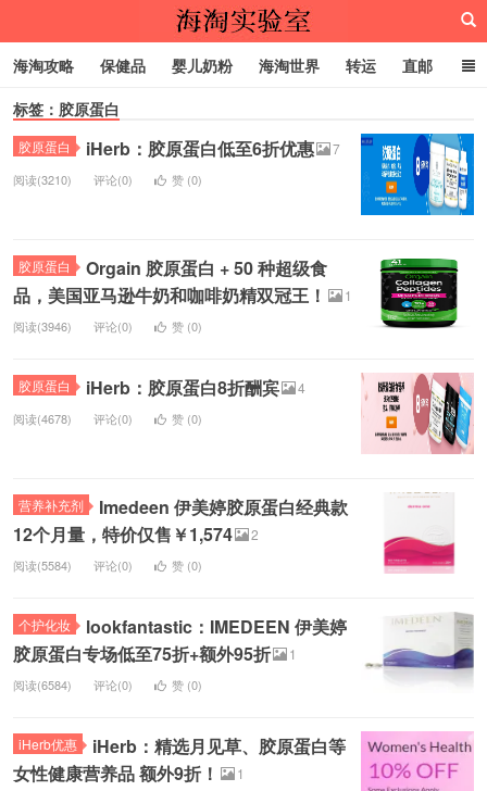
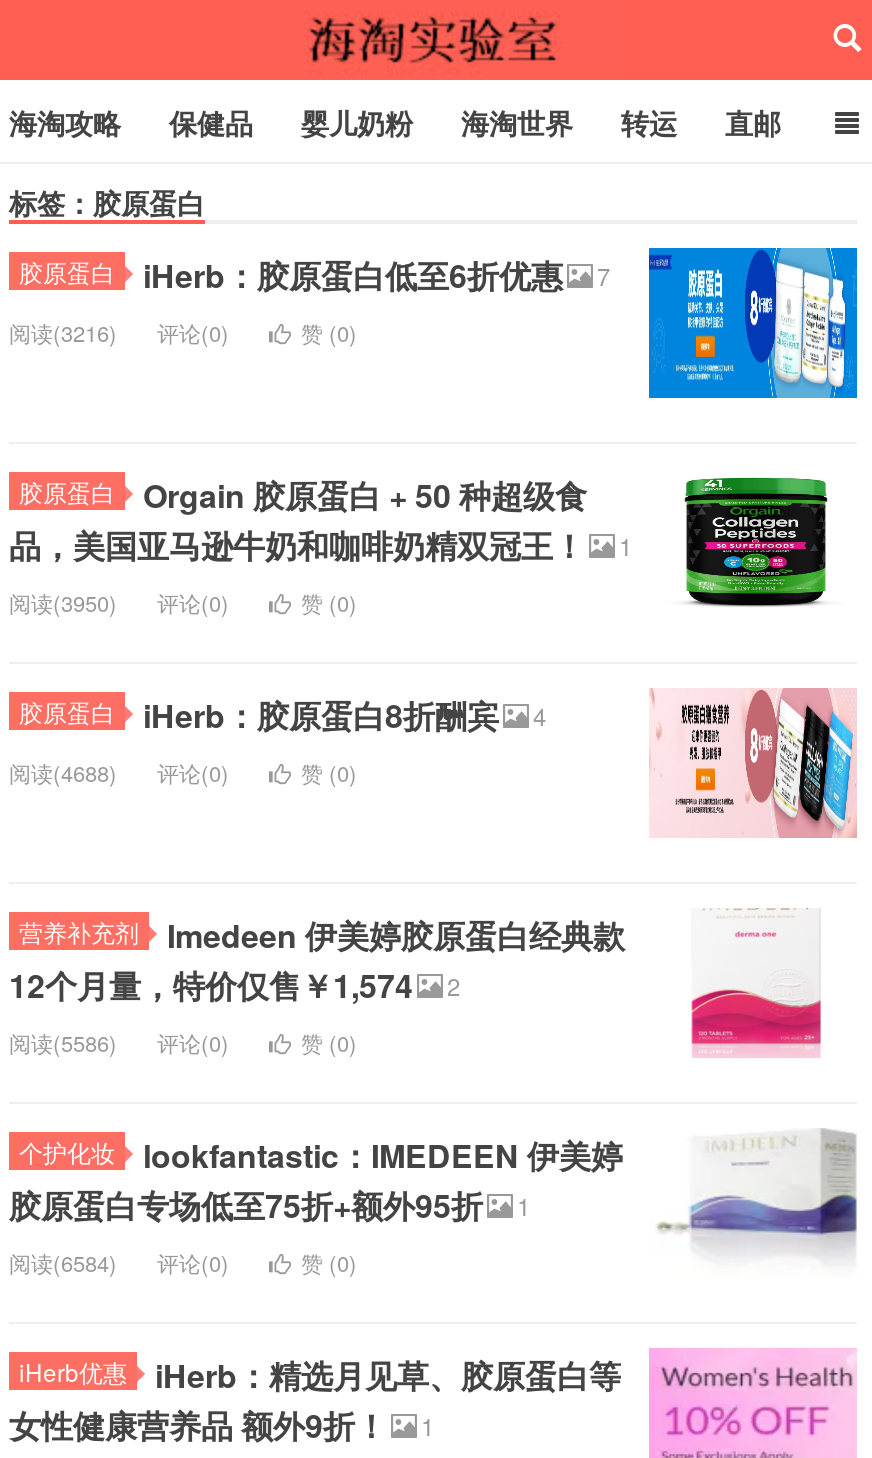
- 阅读(3210) 评论(0)
+ 阅读(3216) 评论(0)

- 阅读(3946) 评论(0)
+ 阅读(3950) 评论(0)

- 阅读(4678) 评论(0)
+ 阅读(4688) 评论(0)

- 阅读(5584) 评论(0)
+ 阅读(5586) 评论(0)
